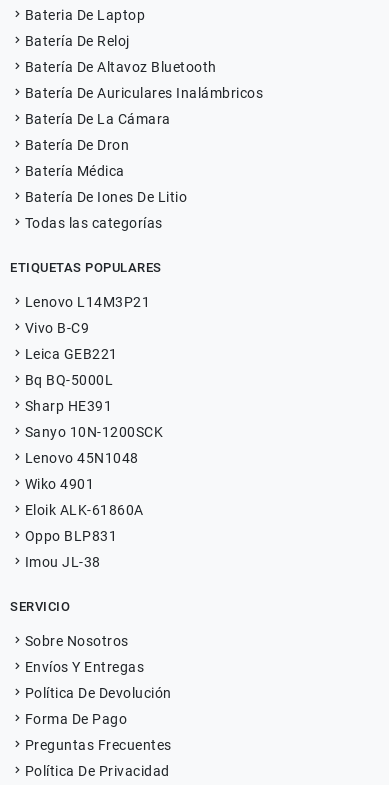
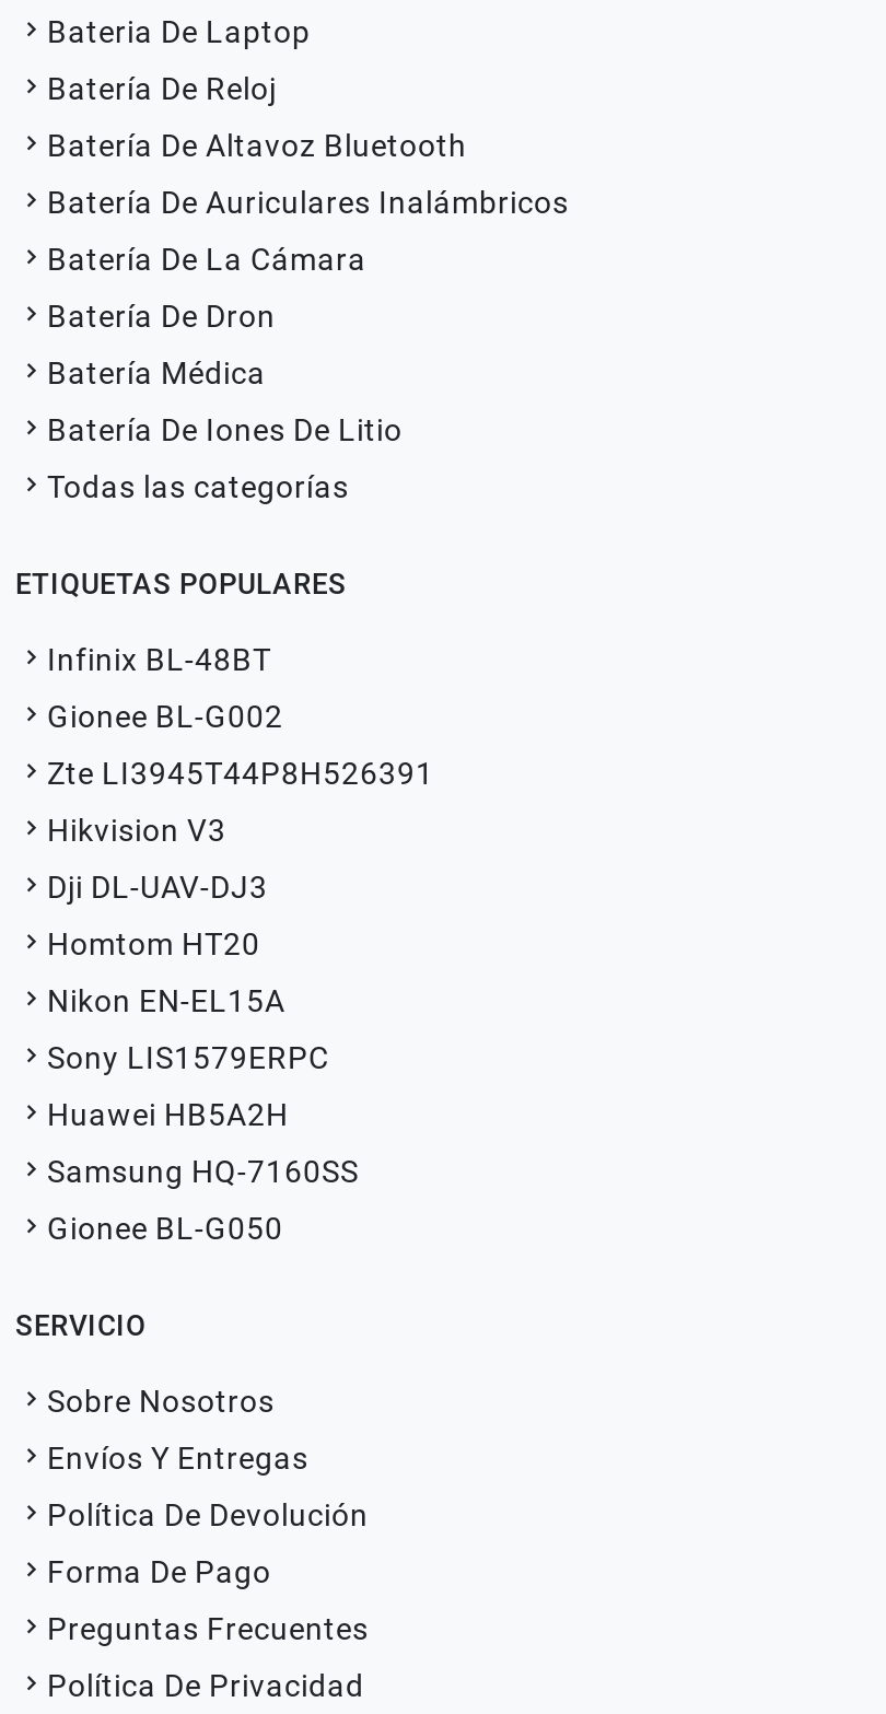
- Lenovo L14M3P21
+ Infinix BL-48BT

- Vivo B-C9
+ Gionee BL-G002

- Leica GEB221
+ Zte LI3945T44P8H526391

- Bq BQ-5000L
+ Hikvision V3

- Sharp HE391
+ Dji DL-UAV-DJ3

- Sanyo 10N-1200SCK
+ Homtom HT20

- Lenovo 45N1048
+ Nikon EN-EL15A

- Wiko 4901
+ Sony LIS1579ERPC

- Eloik ALK-61860A
+ Huawei HB5A2H

- Oppo BLP831
+ Samsung HQ-7160SS

- Imou JL-38
+ Gionee BL-G050
